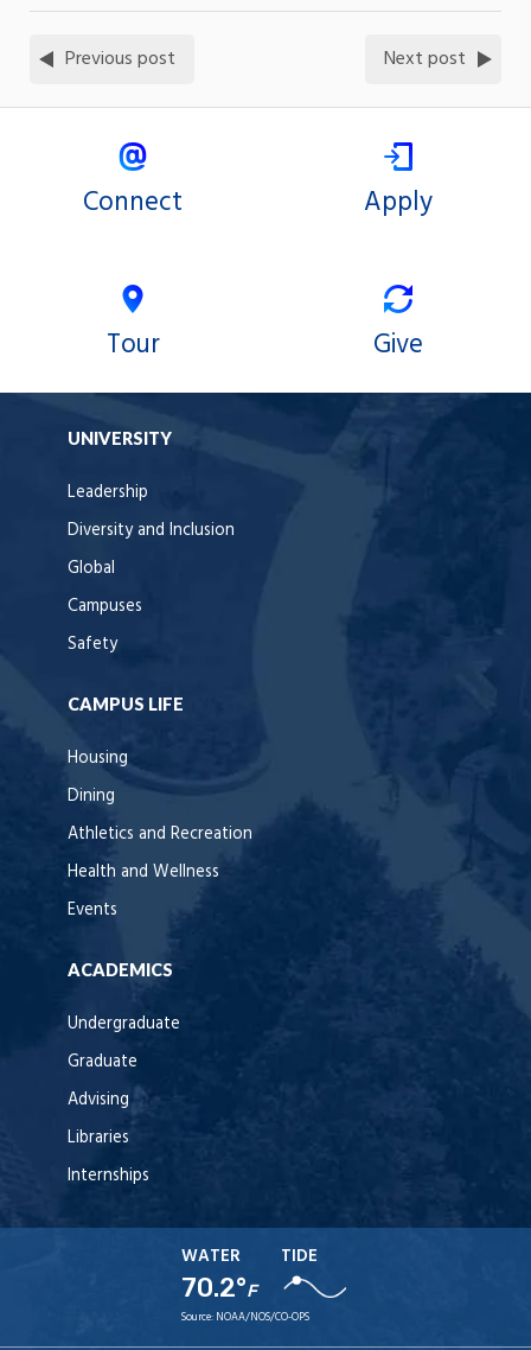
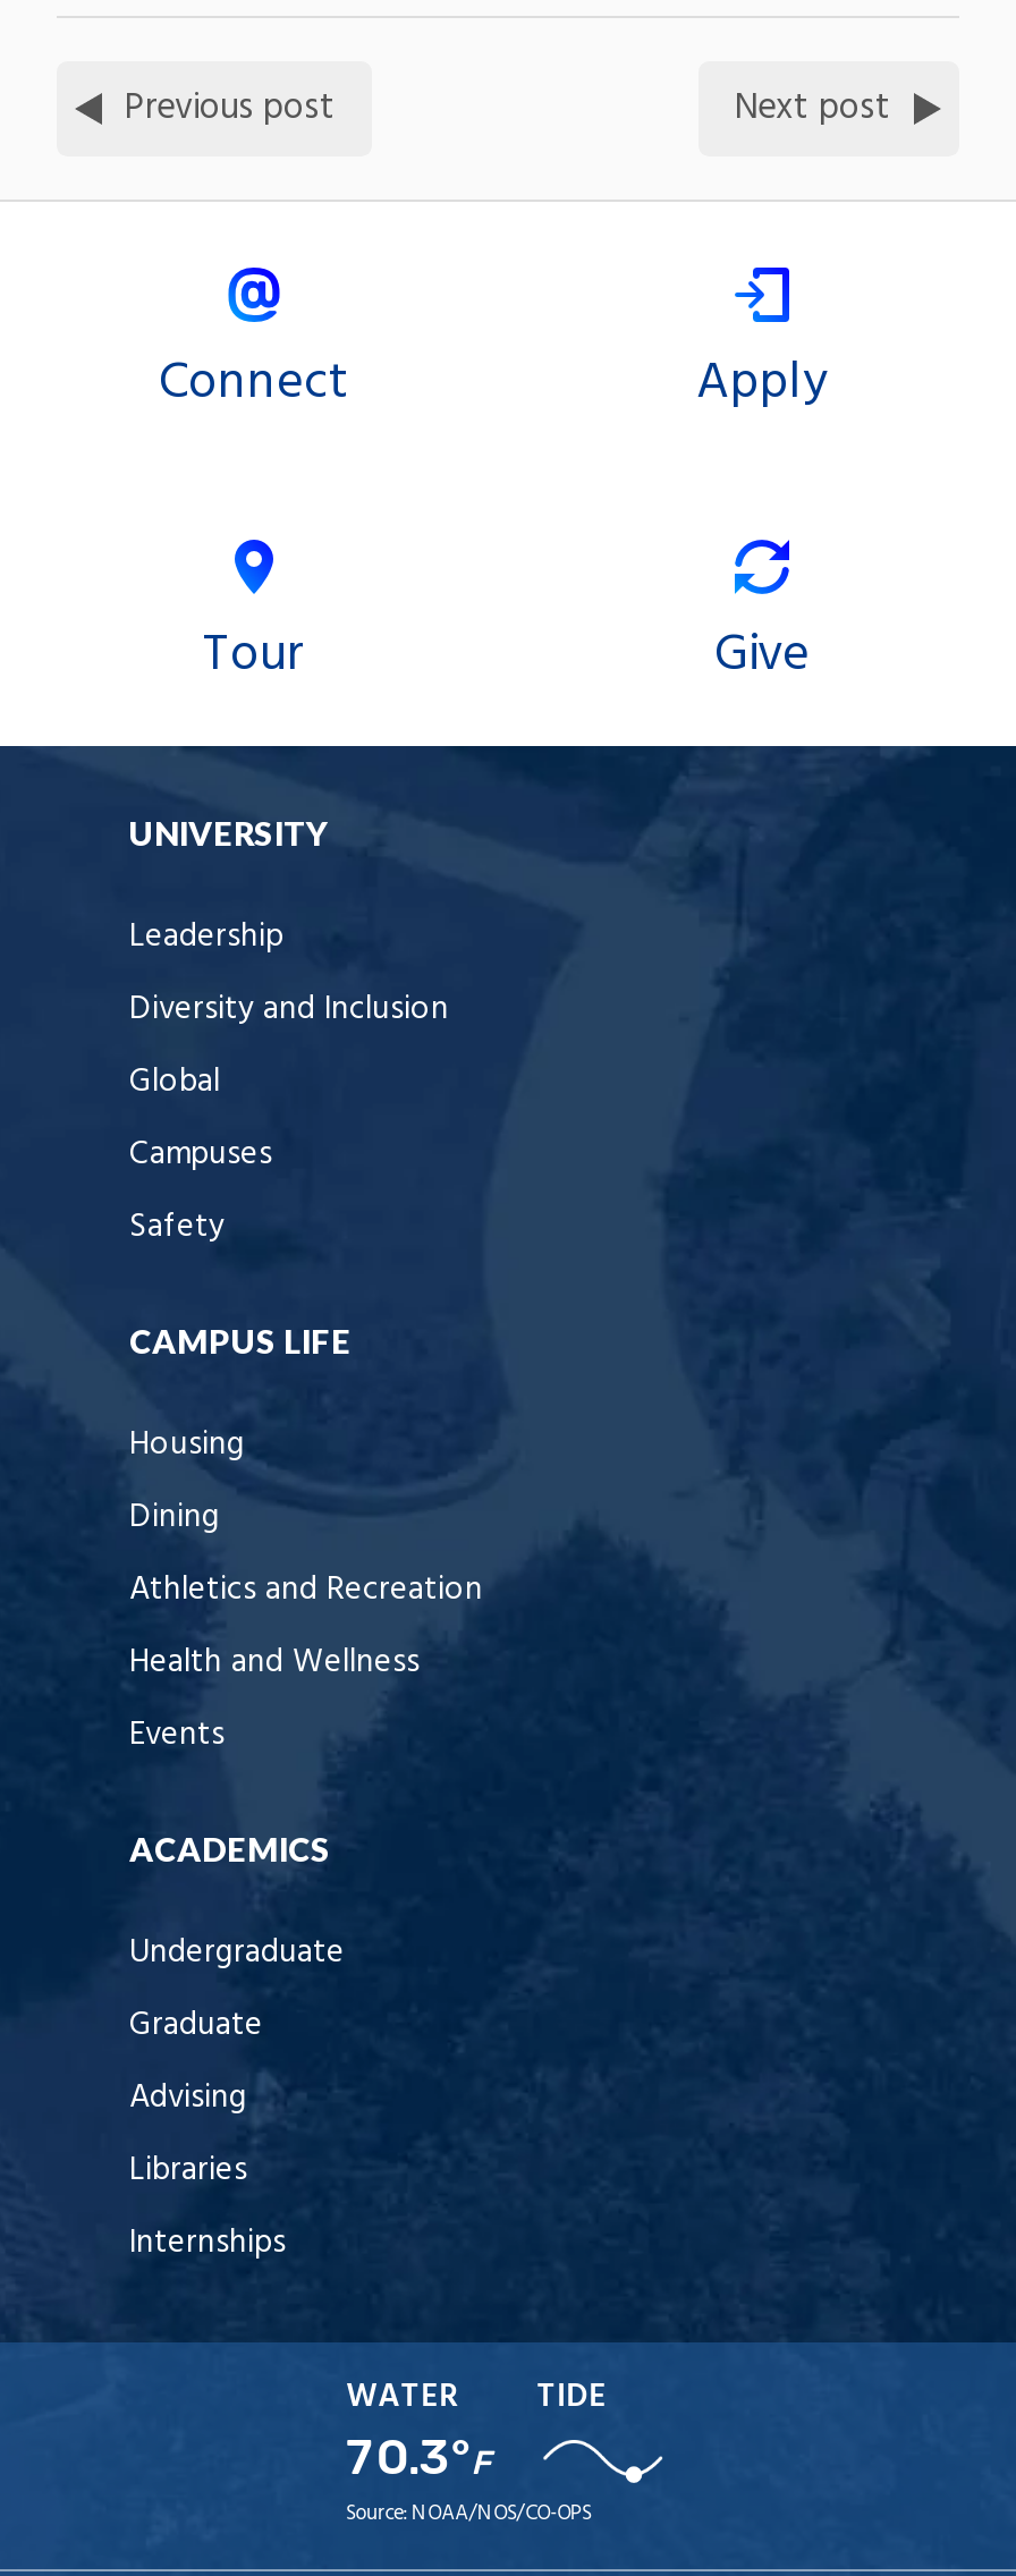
- 70.2°F
+ 70.3°F
